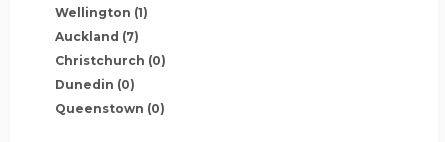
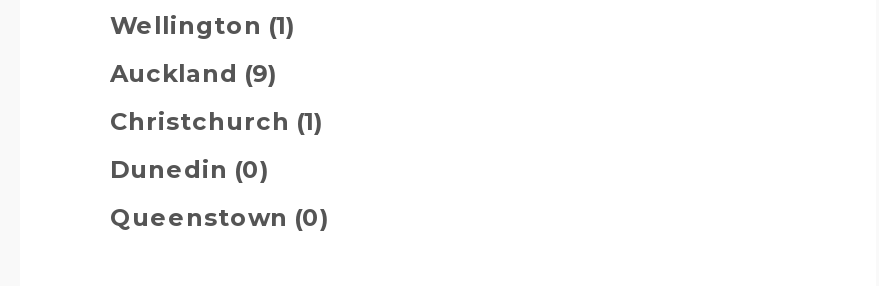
- Auckland (7)
+ Auckland (9)

- Christchurch (0)
+ Christchurch (1)
